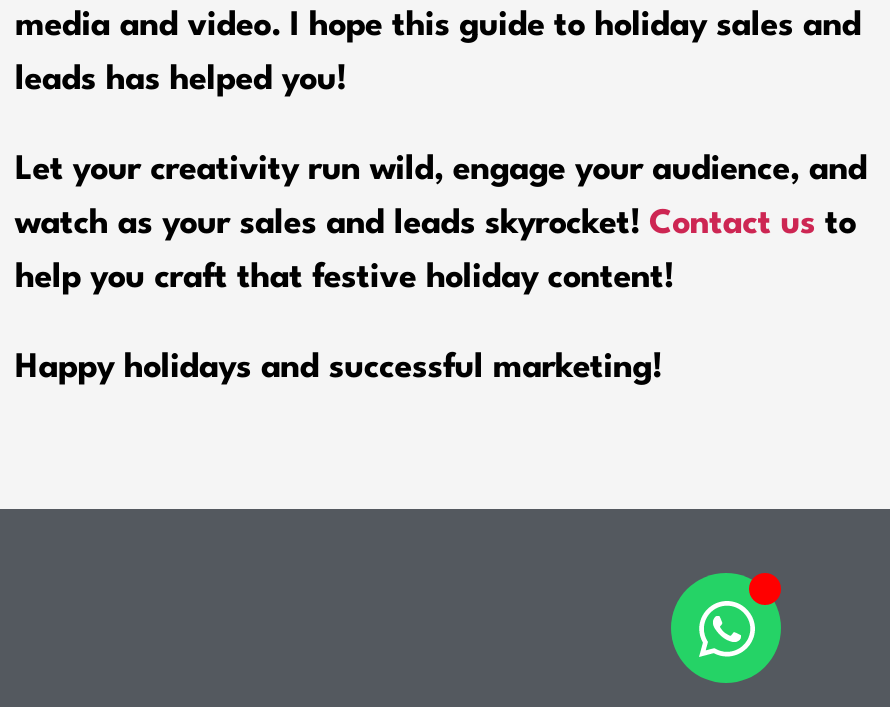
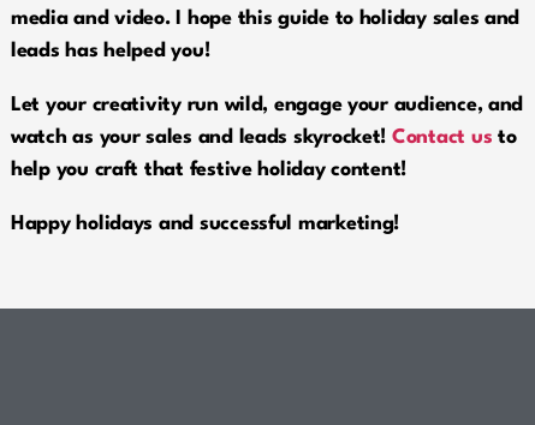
- [image]
